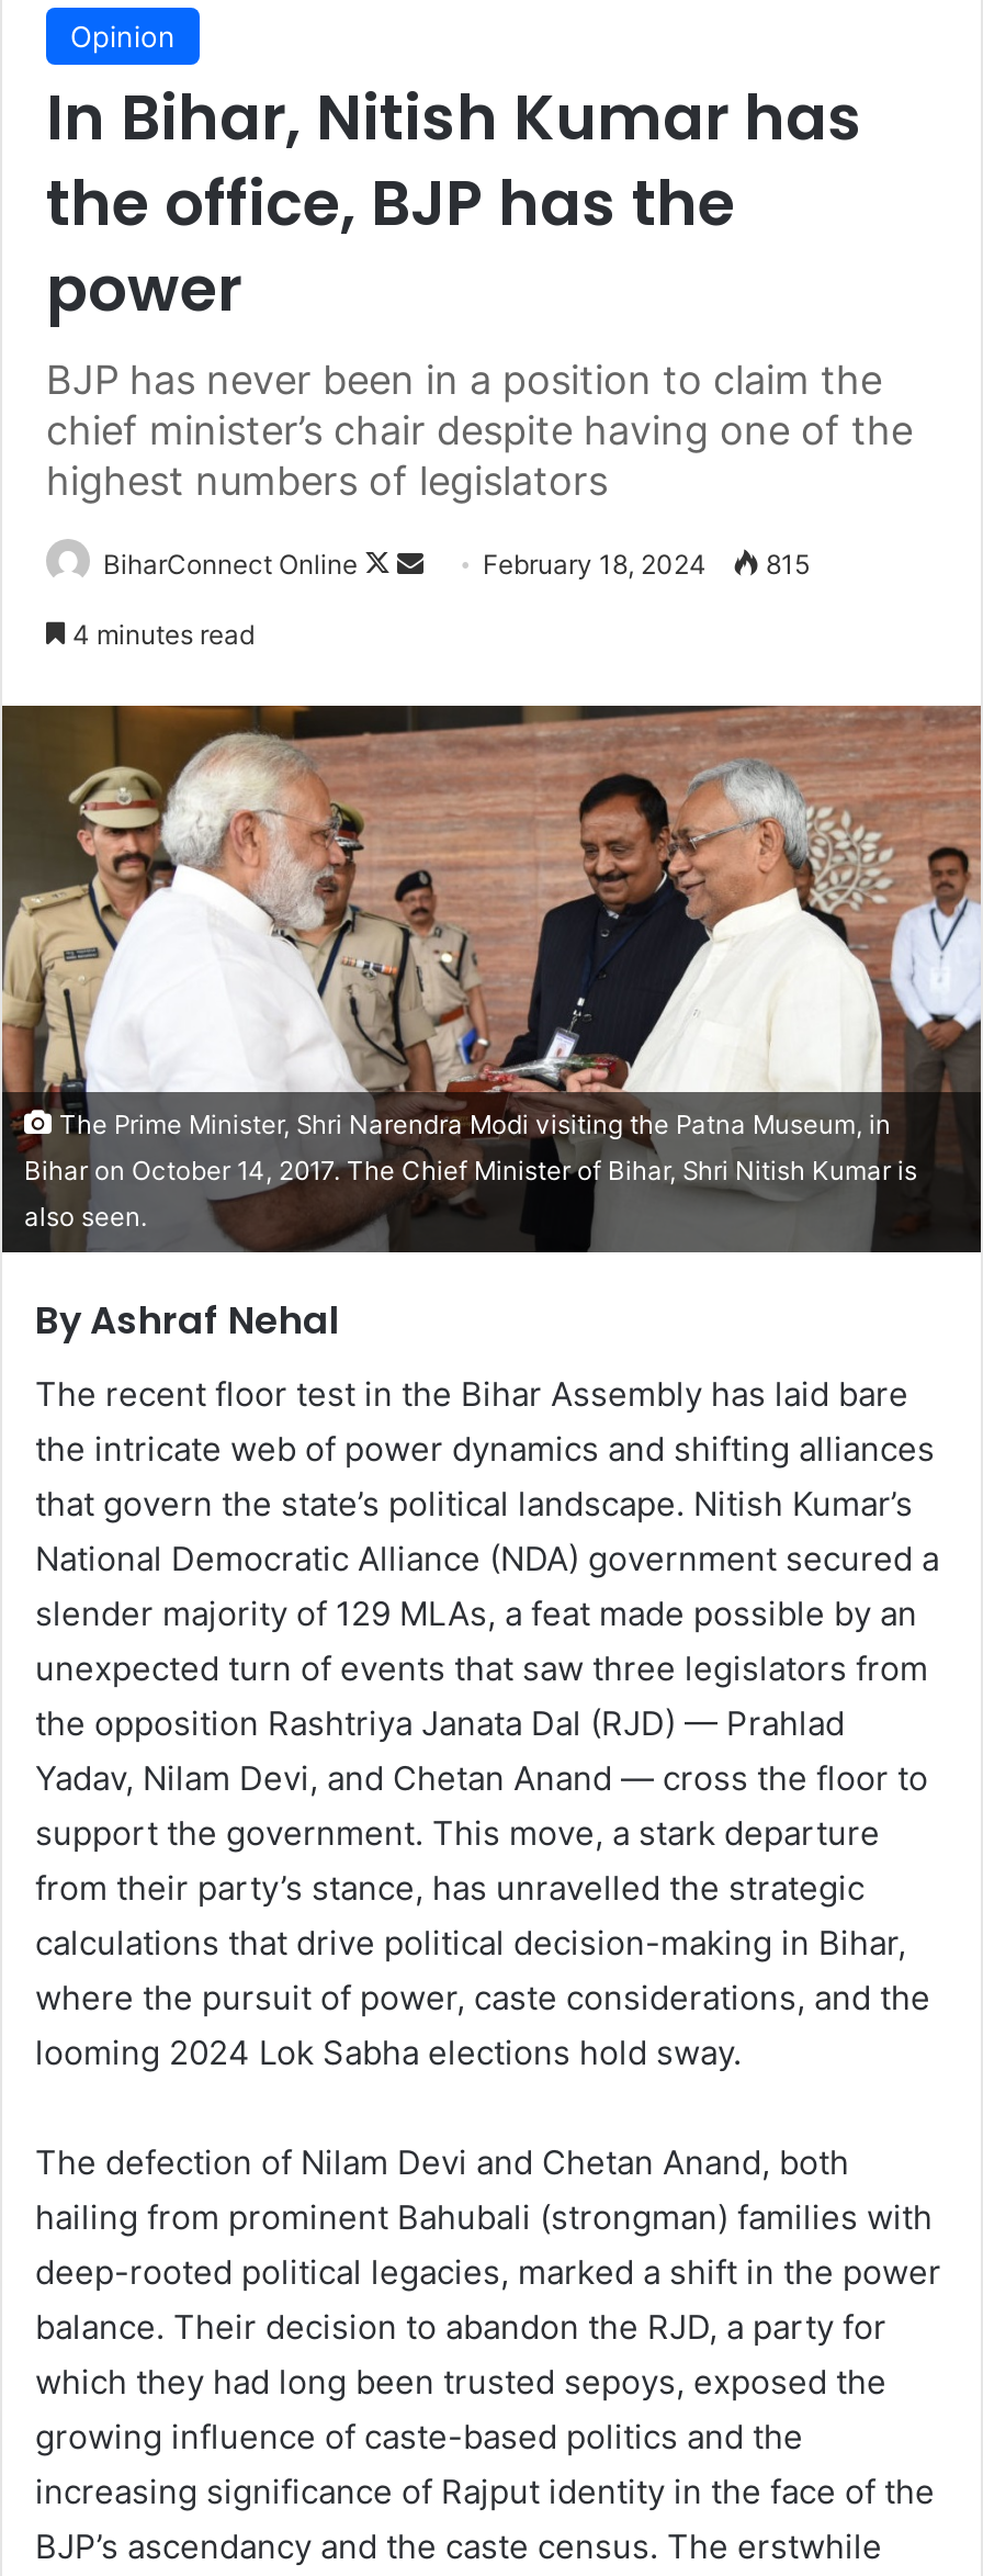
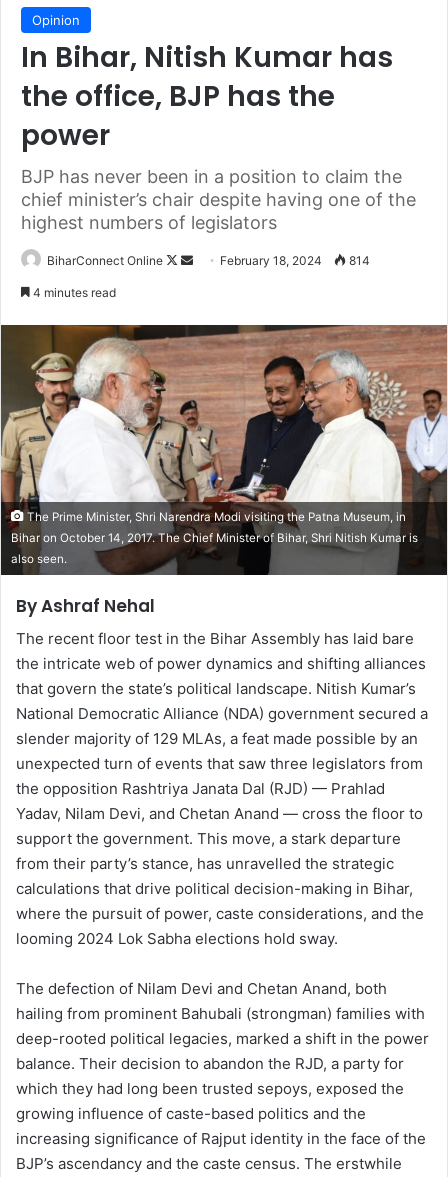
- 815
+ 814
